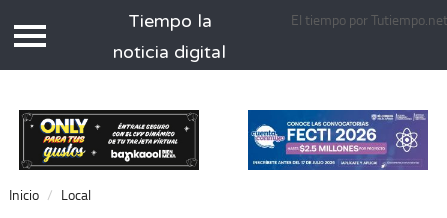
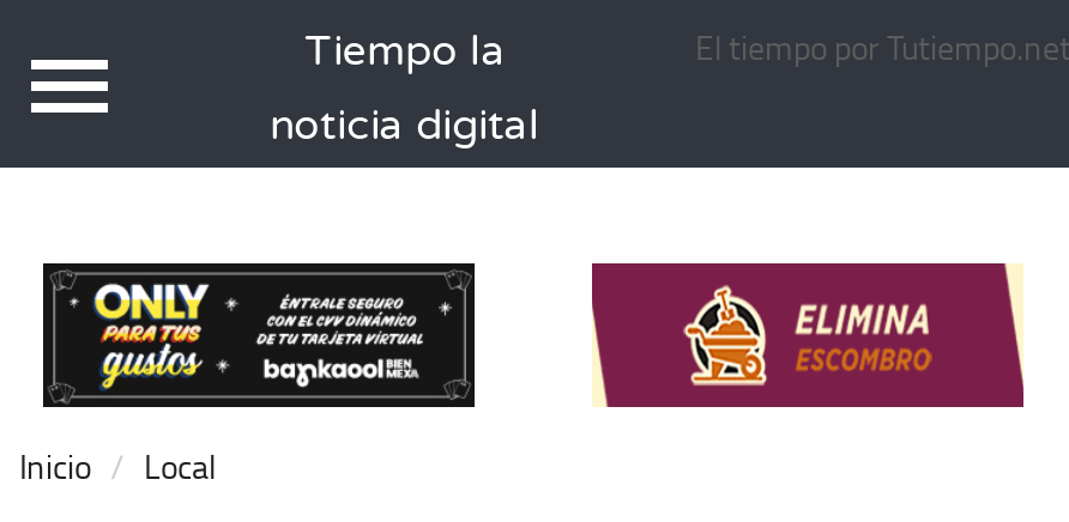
- [image]
+ [image]
